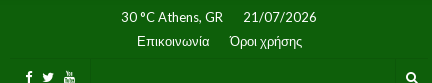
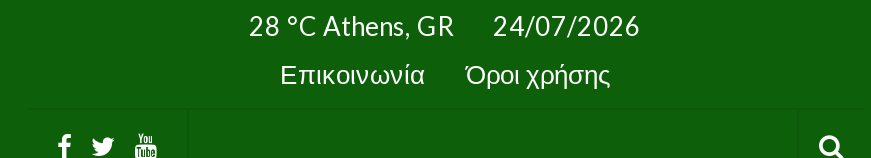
- 30 °C Athens, GR
+ 28 °C Athens, GR

- 21/07/2026
+ 24/07/2026
